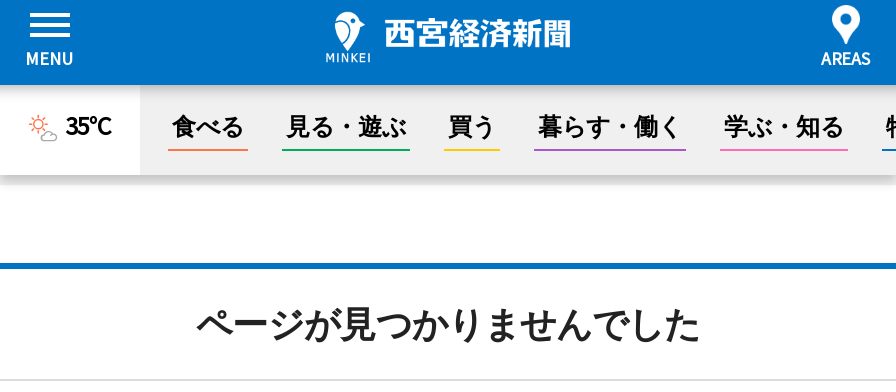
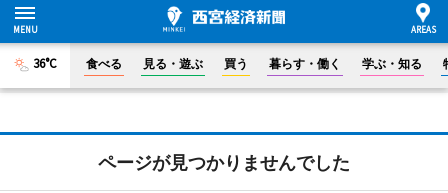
- 35°C
+ 36°C
